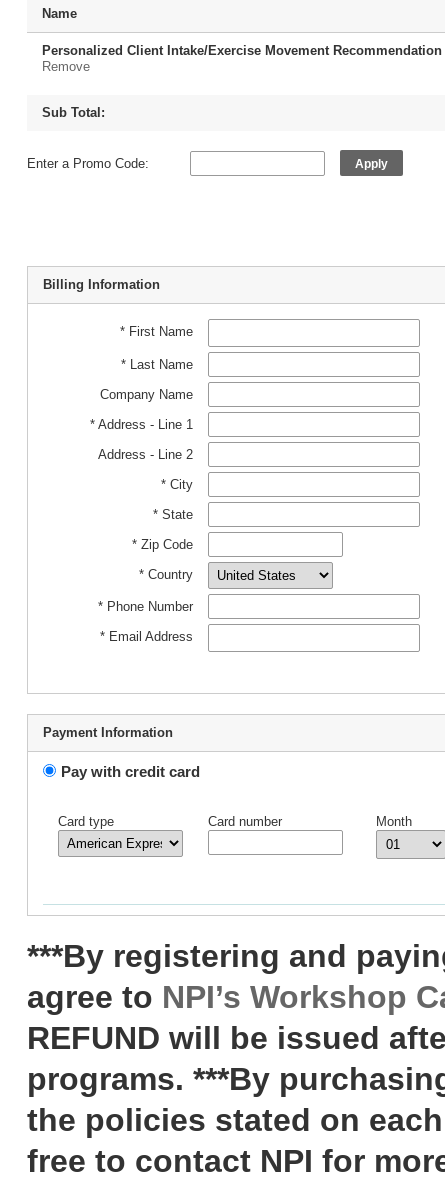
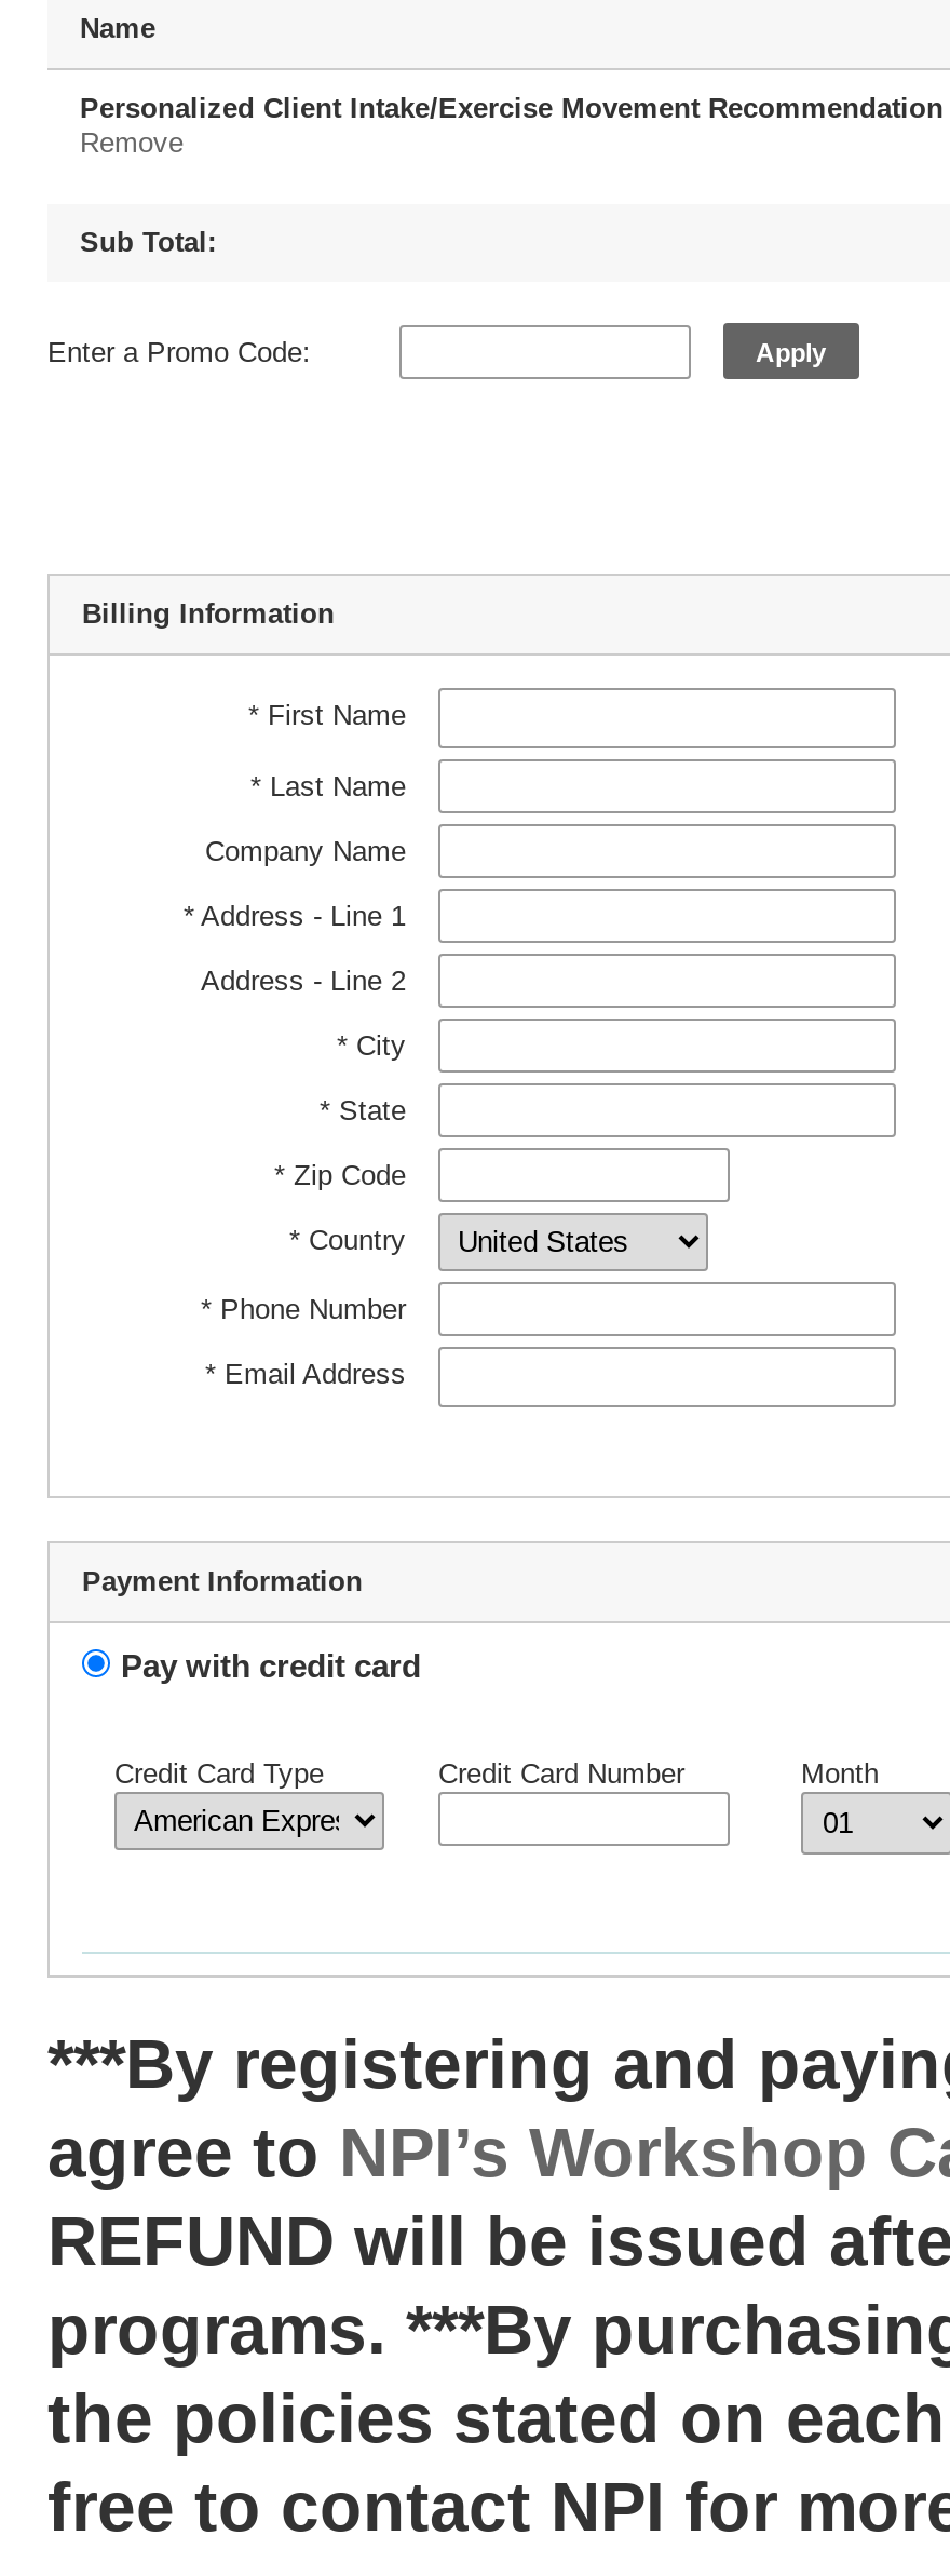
- Card type
- Card number
+ Credit Card Type
+ Credit Card Number
